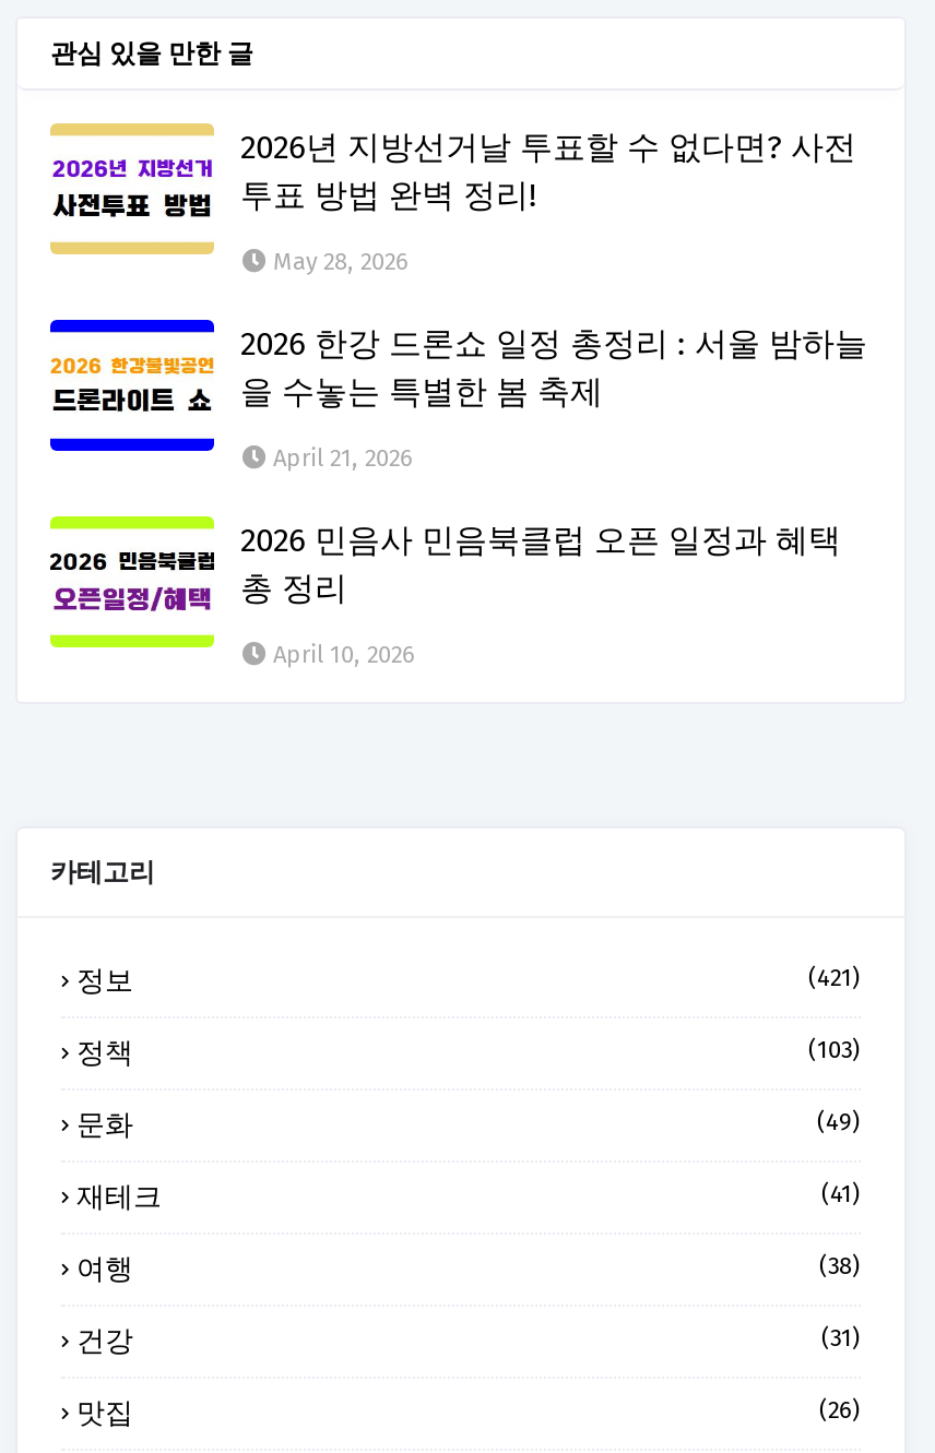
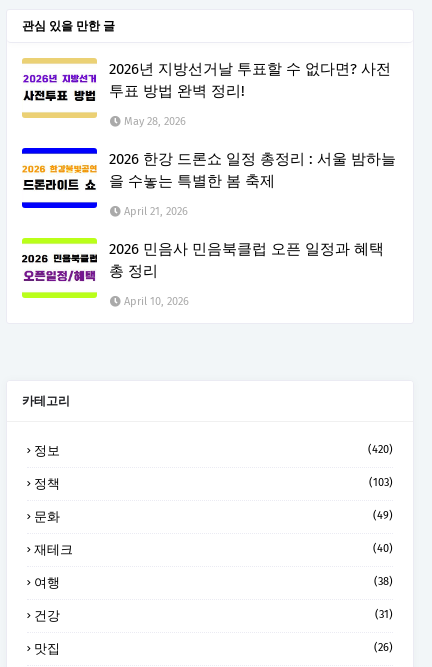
- (421)
+ (420)

- (41)
+ (40)
